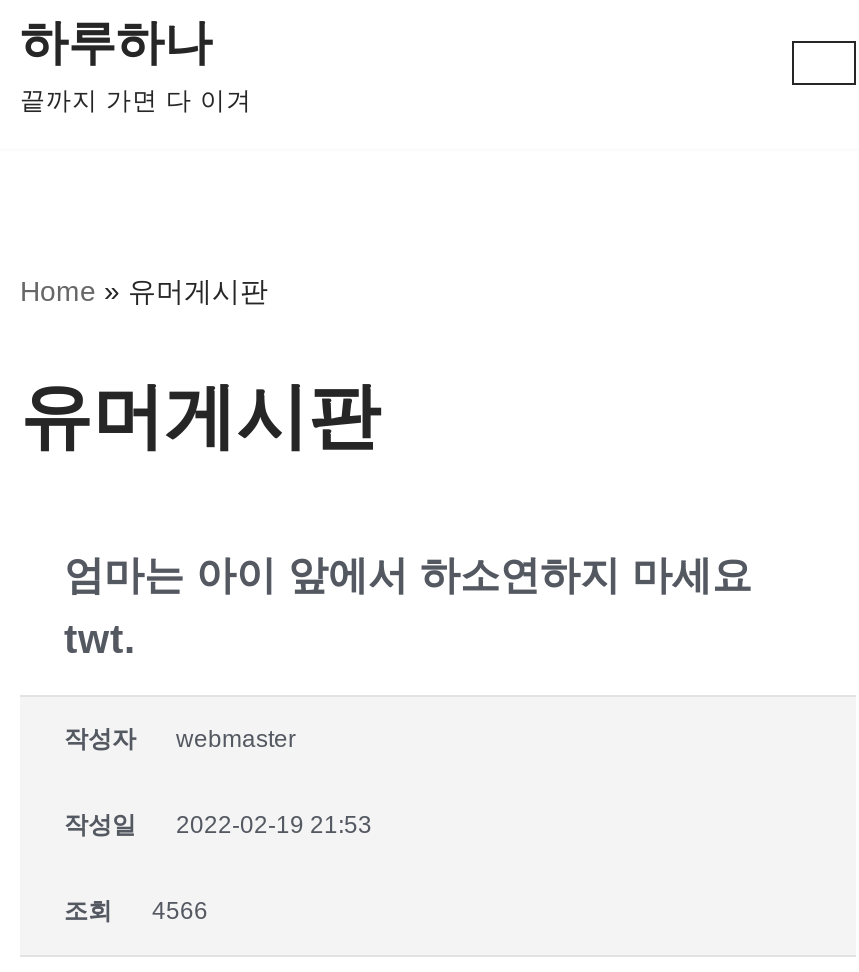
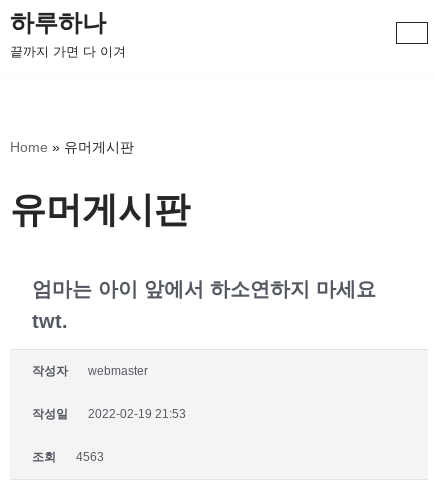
- 조회 4566
+ 조회 4563
